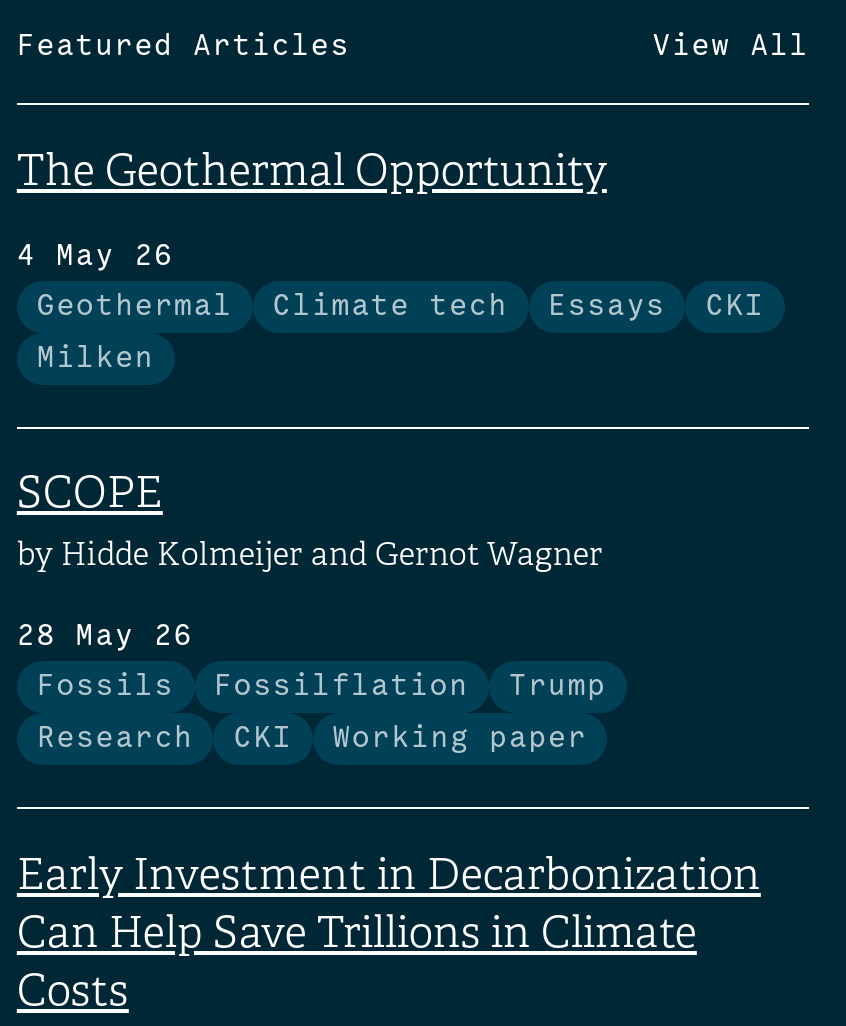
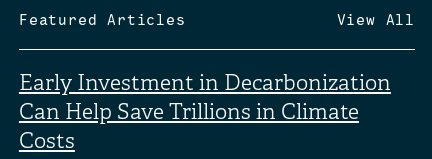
- The Geothermal Opportunity
- 4 May 26
- Geothermal
- Climate tech
- Essays
- CKI
- Milken
- SCOPE
- by Hidde Kolmeijer and Gernot Wagner
- 28 May 26
- Fossils
- Fossilflation
- Trump
- Research
- CKI
- Working paper
